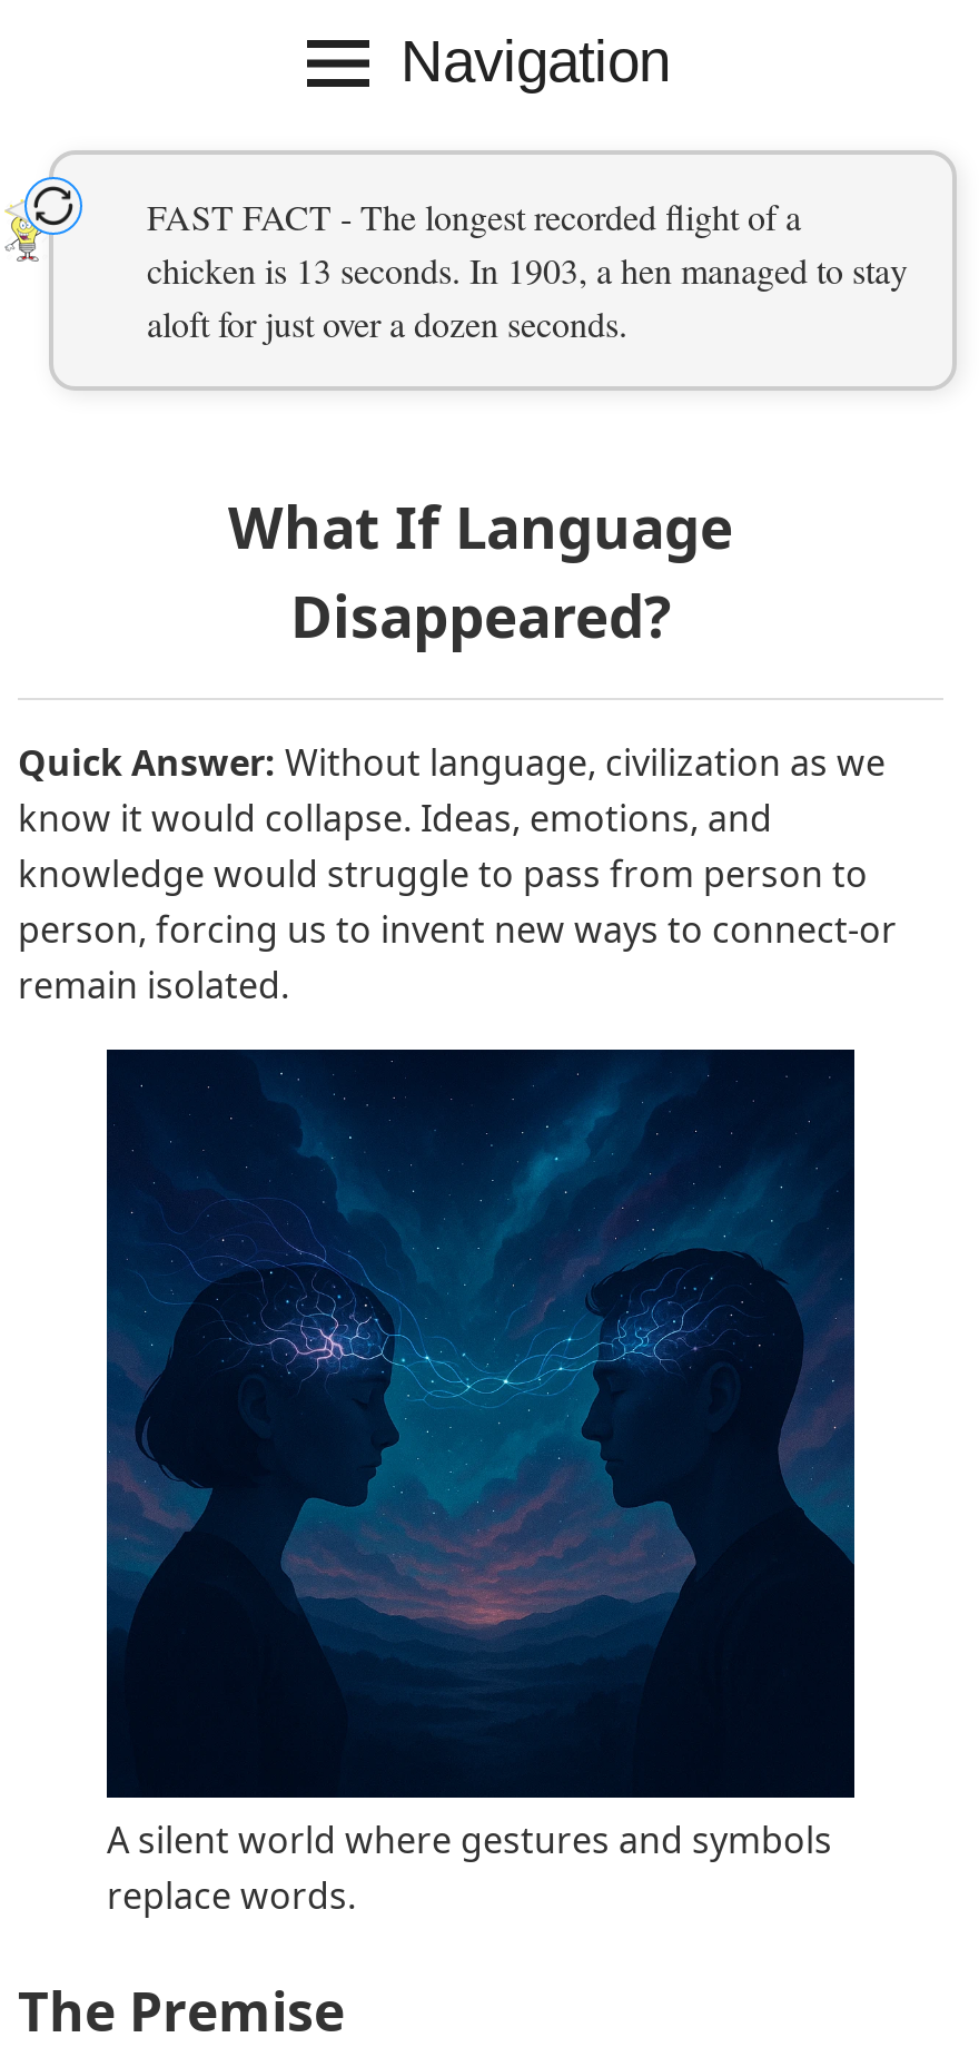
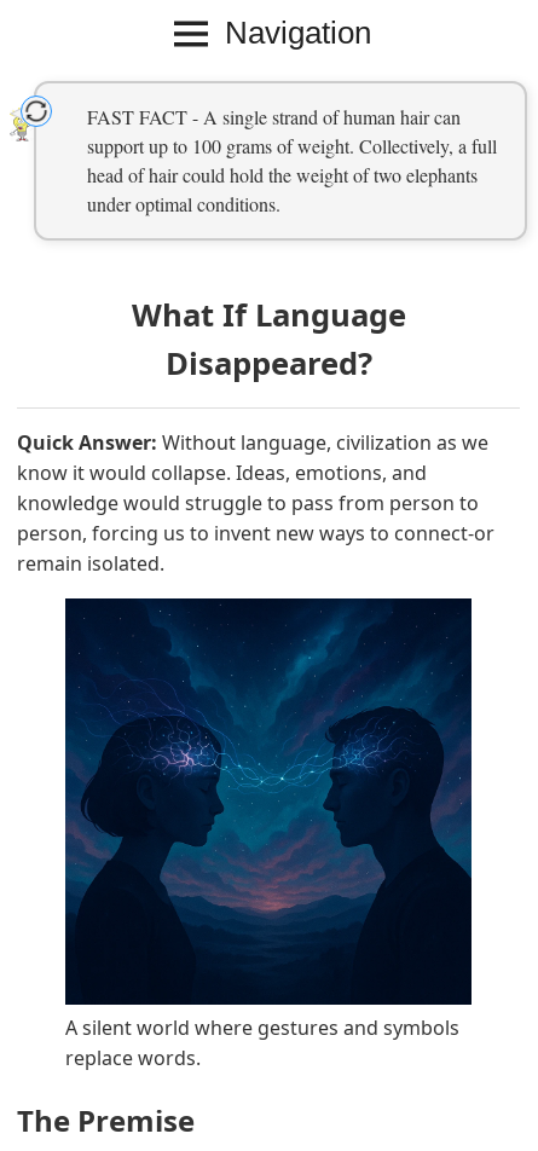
- FAST FACT - The longest recorded flight of a
- chicken is 13 seconds. In 1903, a hen managed to stay
- aloft for just over a dozen seconds.
+ FAST FACT - A single strand of human hair can
+ support up to 100 grams of weight. Collectively, a full
+ head of hair could hold the weight of two elephants
+ under optimal conditions.
